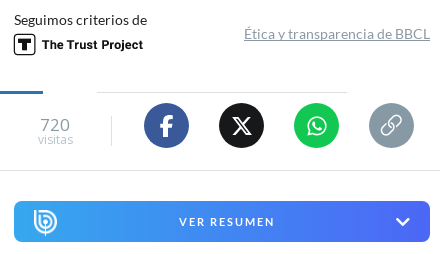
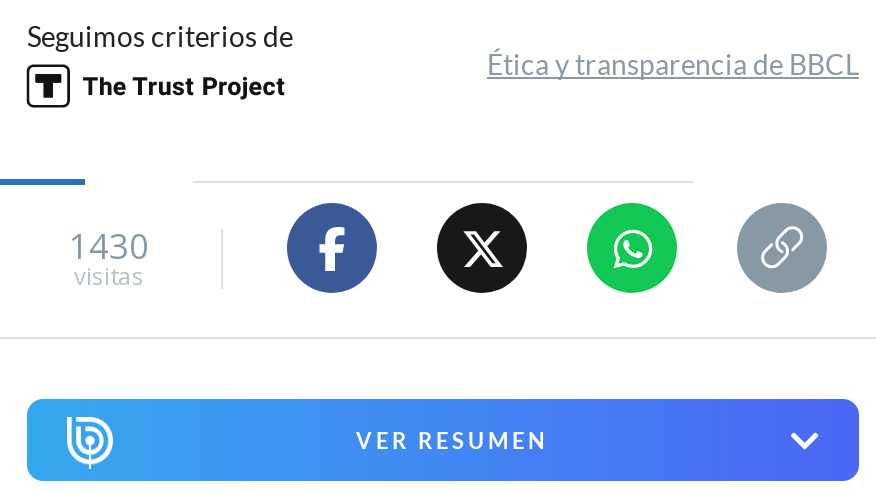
- 720
+ 1430
